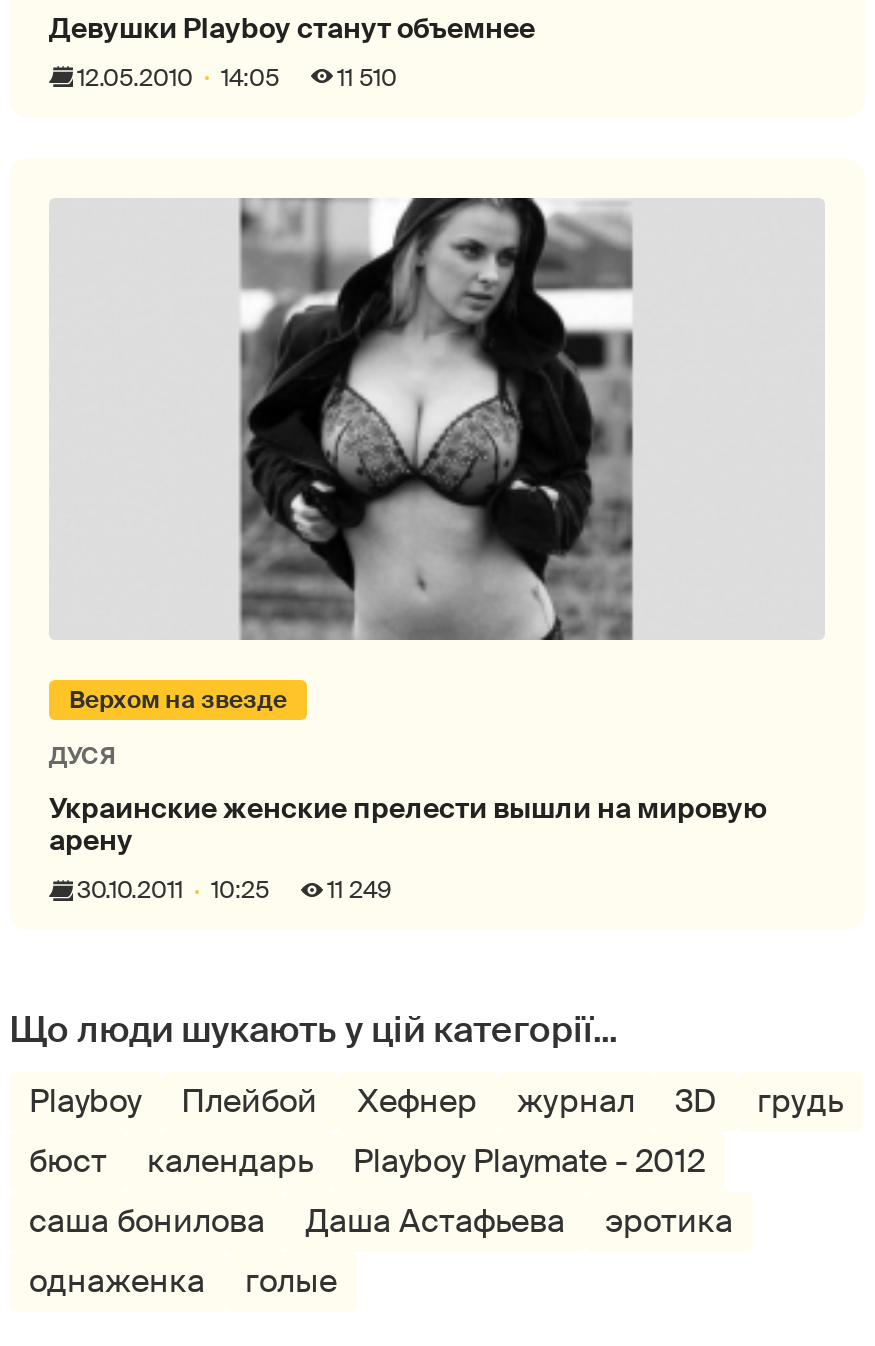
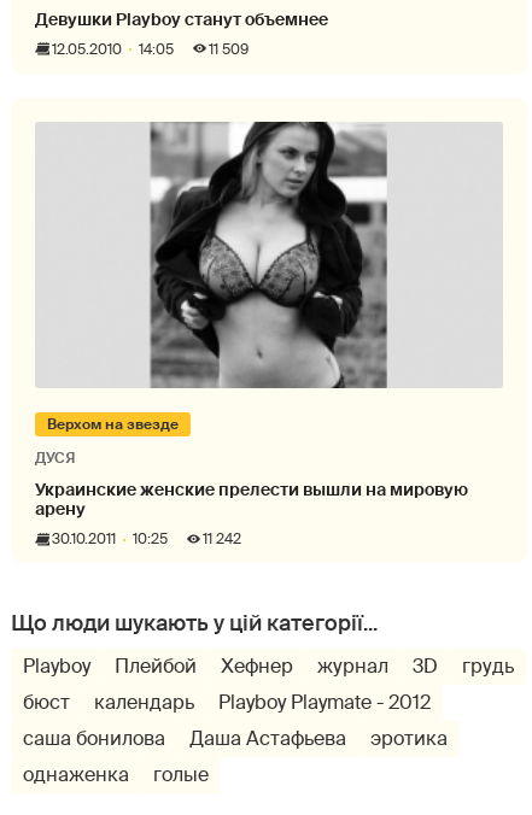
- 12.05.2010 14:05 11 510
+ 12.05.2010 14:05 11 509

- 30.10.2011 10:25 11 249
+ 30.10.2011 10:25 11 242
